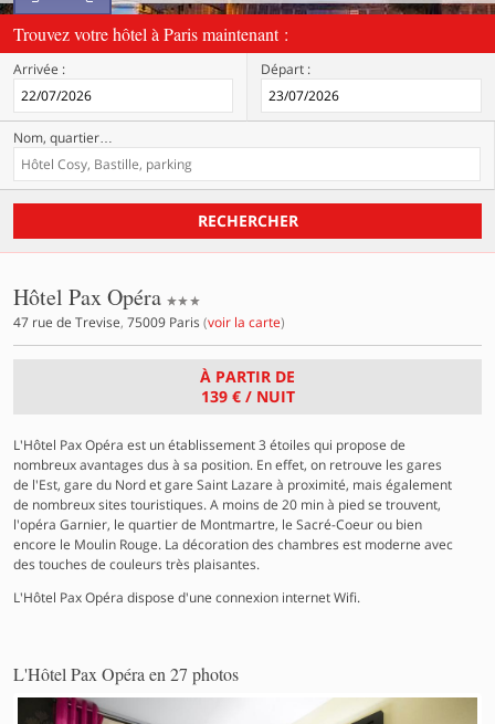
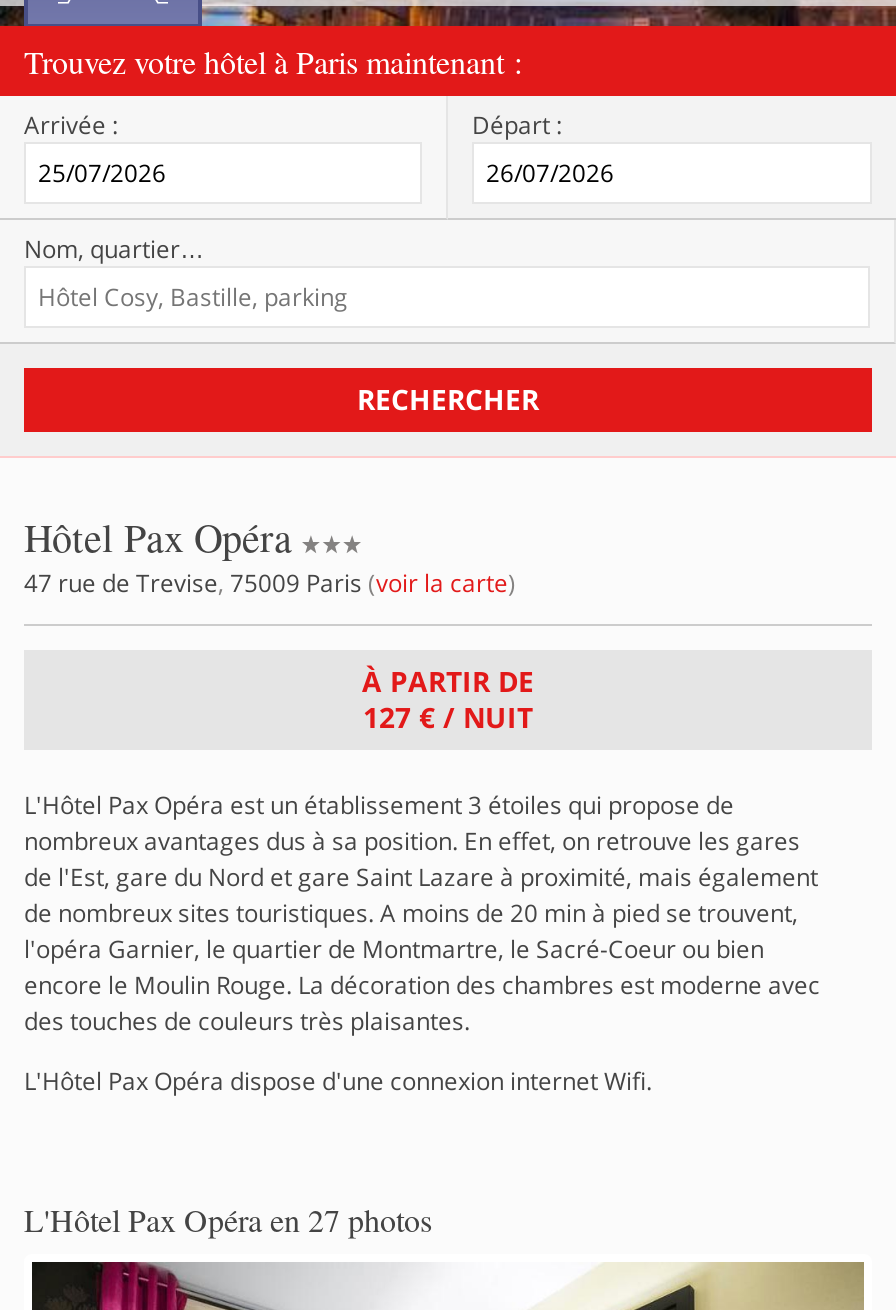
- 139 €/ NUIT
+ 127 €/ NUIT
